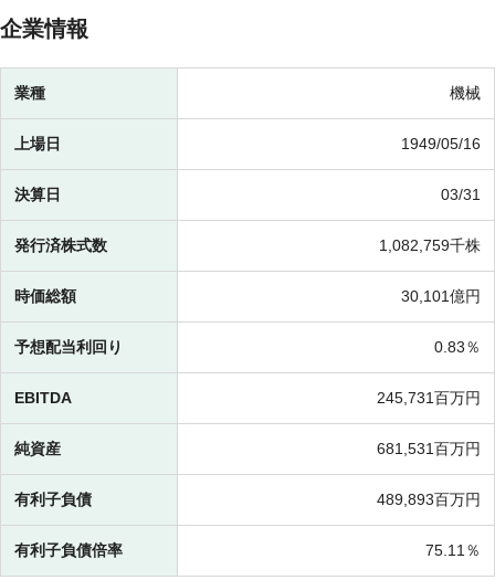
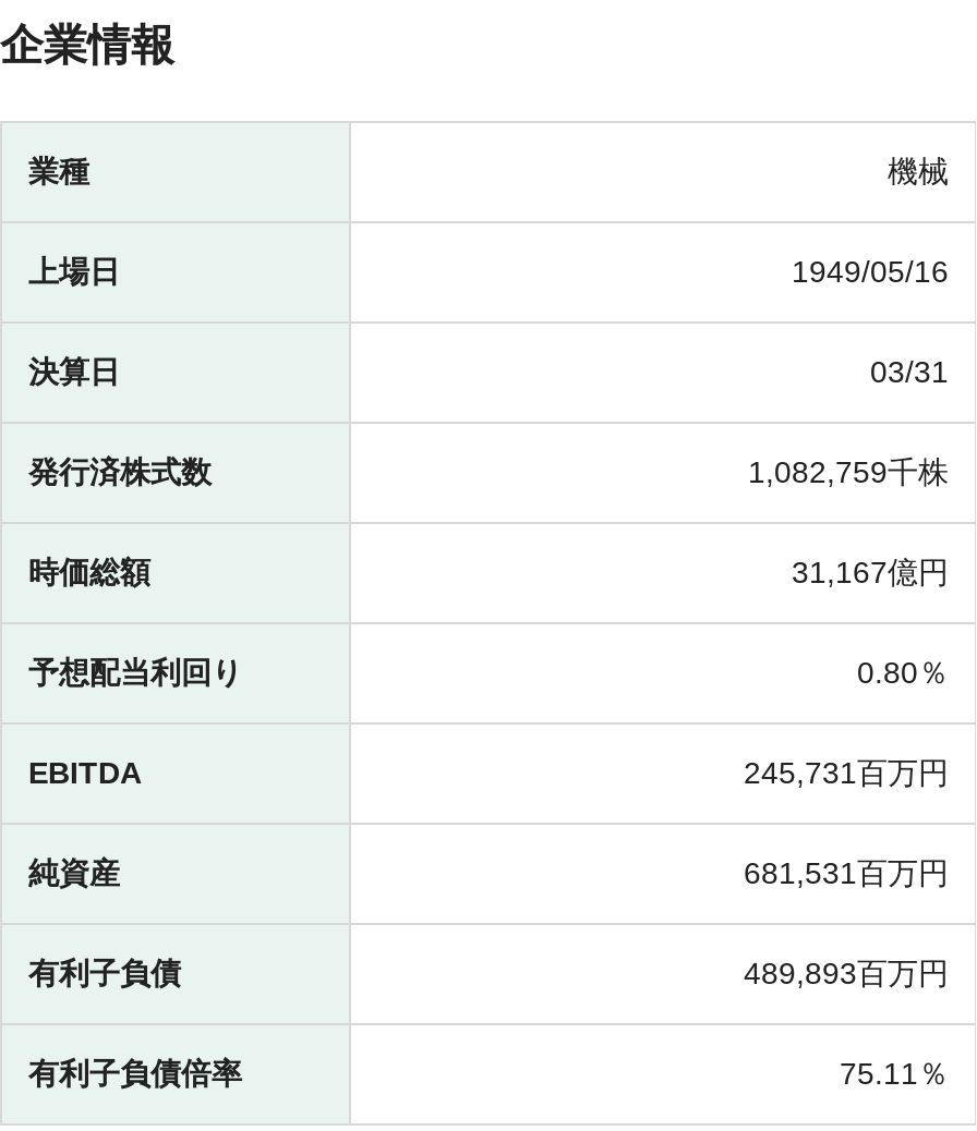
- 30,101億円
+ 31,167億円

- 0.83％
+ 0.80％
